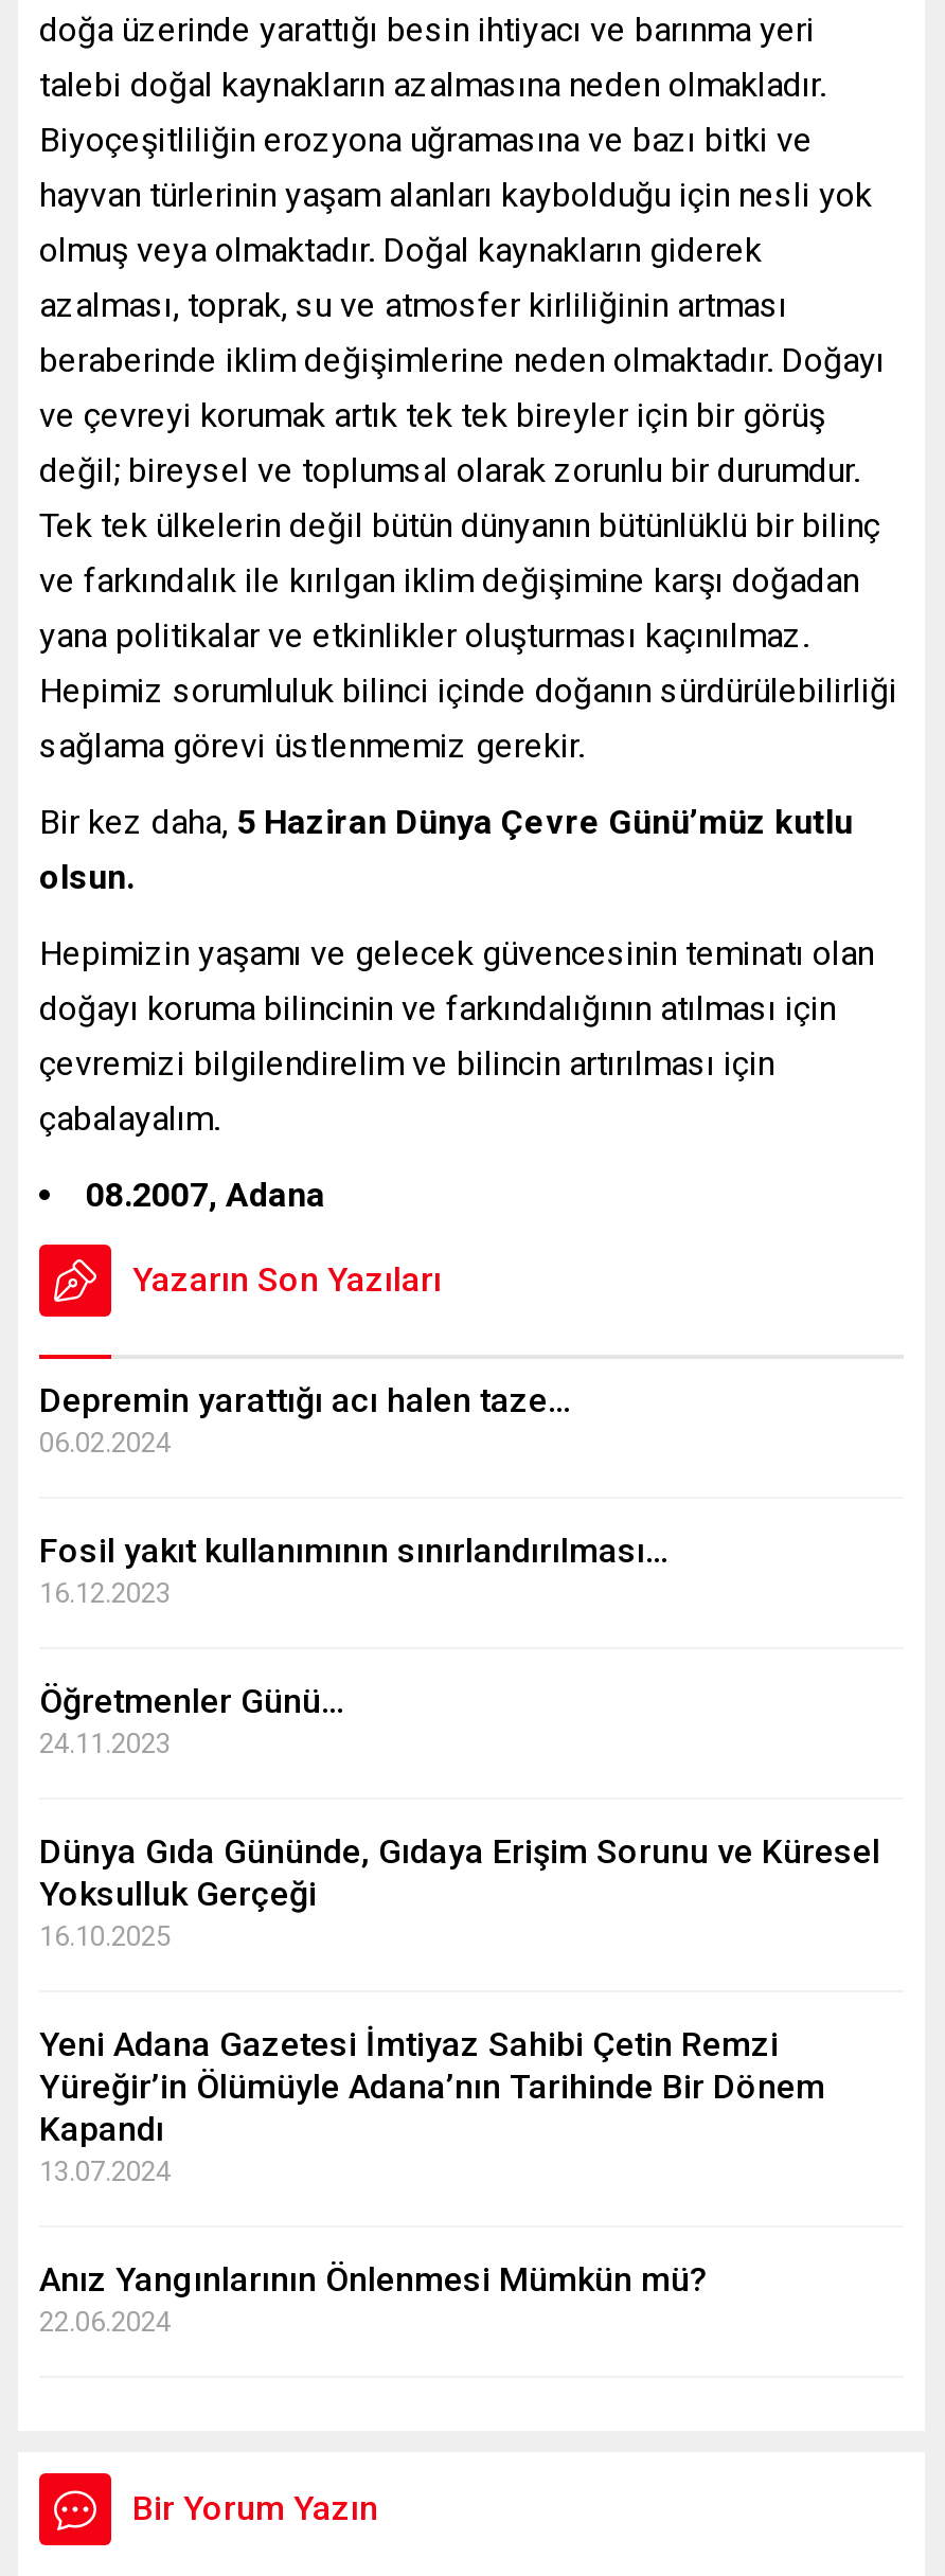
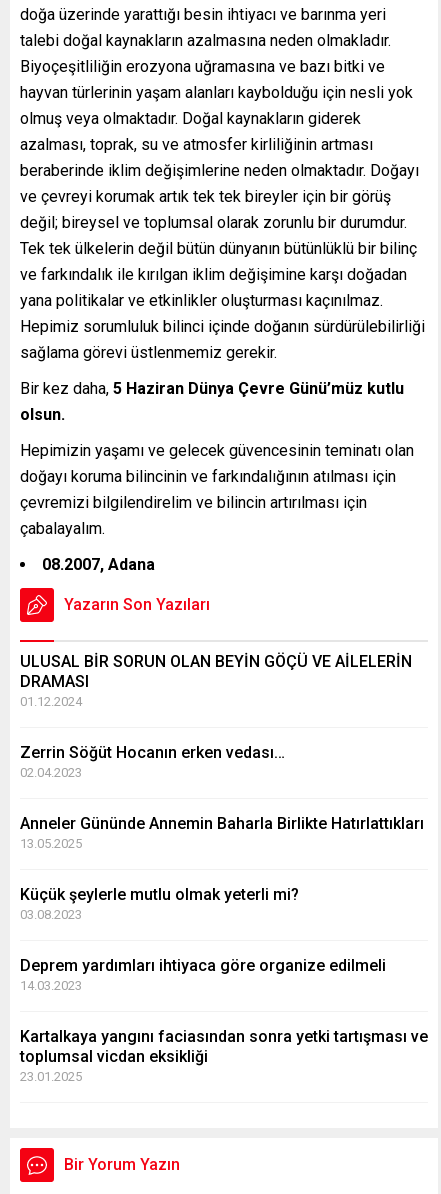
- Depremin yarattığı acı halen taze…
- 06.02.2024
+ ULUSAL BİR SORUN OLAN BEYİN GÖÇÜ VE AİLELERİN
+ DRAMASI
+ 01.12.2024

- Fosil yakıt kullanımının sınırlandırılması…
- 16.12.2023
+ Zerrin Söğüt Hocanın erken vedası…
+ 02.04.2023

- Öğretmenler Günü…
- 24.11.2023
+ Anneler Gününde Annemin Baharla Birlikte Hatırlattıkları
+ 13.05.2025

- Dünya Gıda Gününde, Gıdaya Erişim Sorunu ve Küresel
- Yoksulluk Gerçeği
- 16.10.2025
+ Küçük şeylerle mutlu olmak yeterli mi?
+ 03.08.2023

- Yeni Adana Gazetesi İmtiyaz Sahibi Çetin Remzi
- Yüreğir’in Ölümüyle Adana’nın Tarihinde Bir Dönem
- Kapandı
- 13.07.2024
+ Deprem yardımları ihtiyaca göre organize edilmeli
+ 14.03.2023

- Anız Yangınlarının Önlenmesi Mümkün mü?
- 22.06.2024
+ Kartalkaya yangını faciasından sonra yetki tartışması ve
+ toplumsal vicdan eksikliği
+ 23.01.2025
